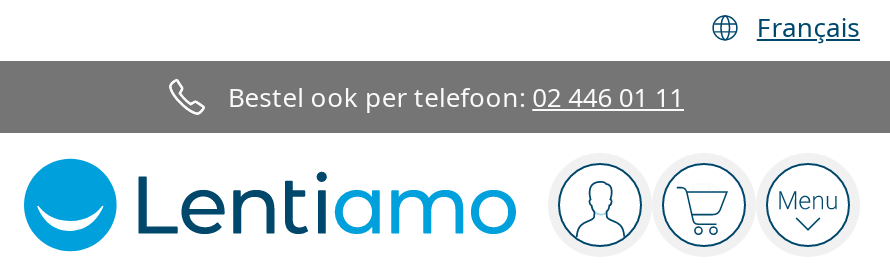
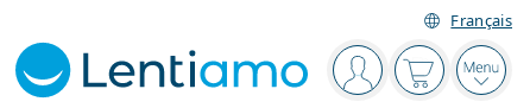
- Bestel ook per telefoon: 02 446 01 11
